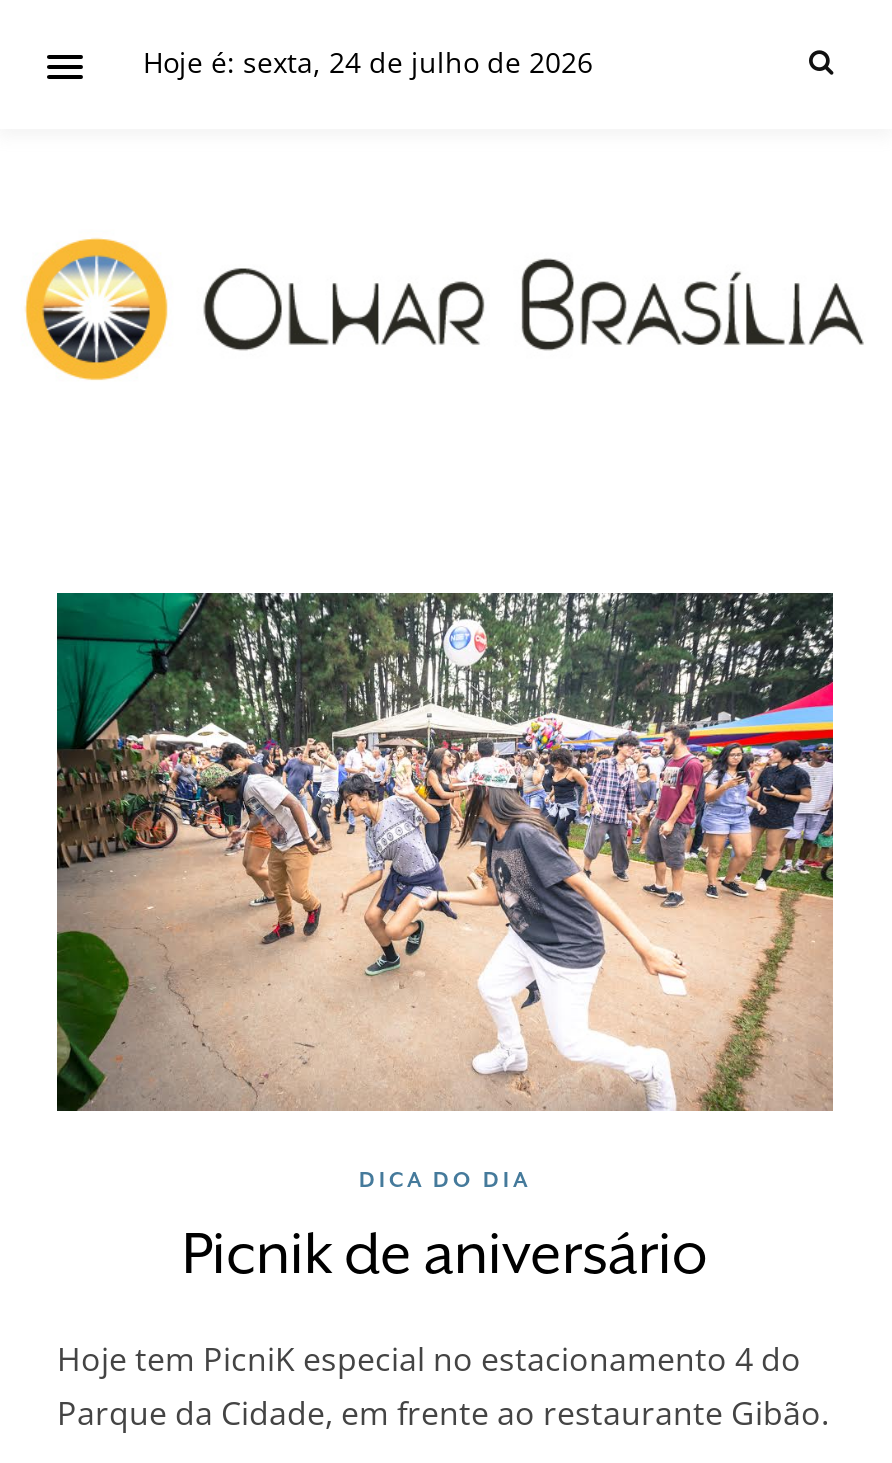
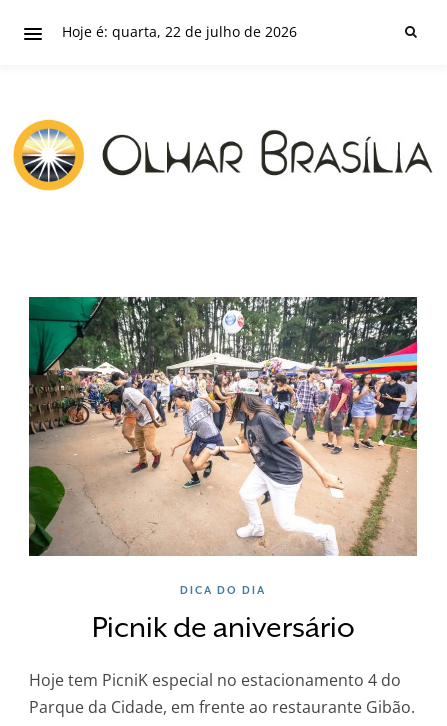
- Hoje é: sexta, 24 de julho de 2026
+ Hoje é: quarta, 22 de julho de 2026
